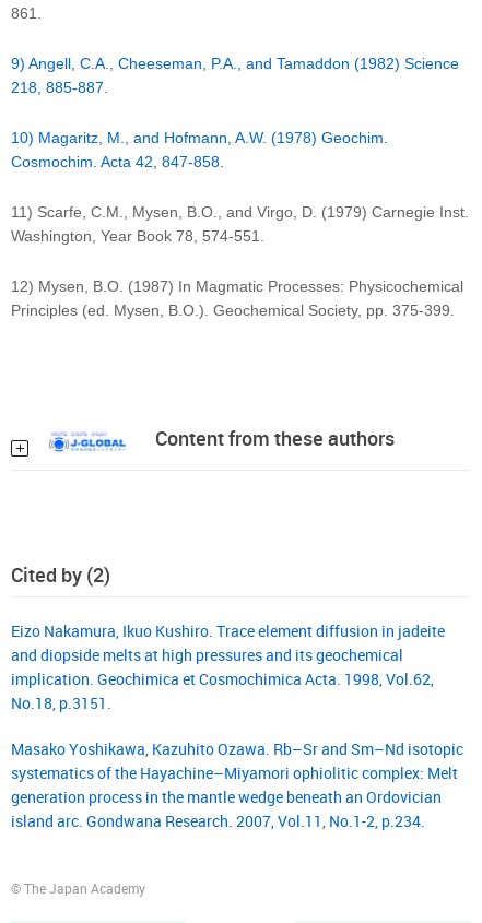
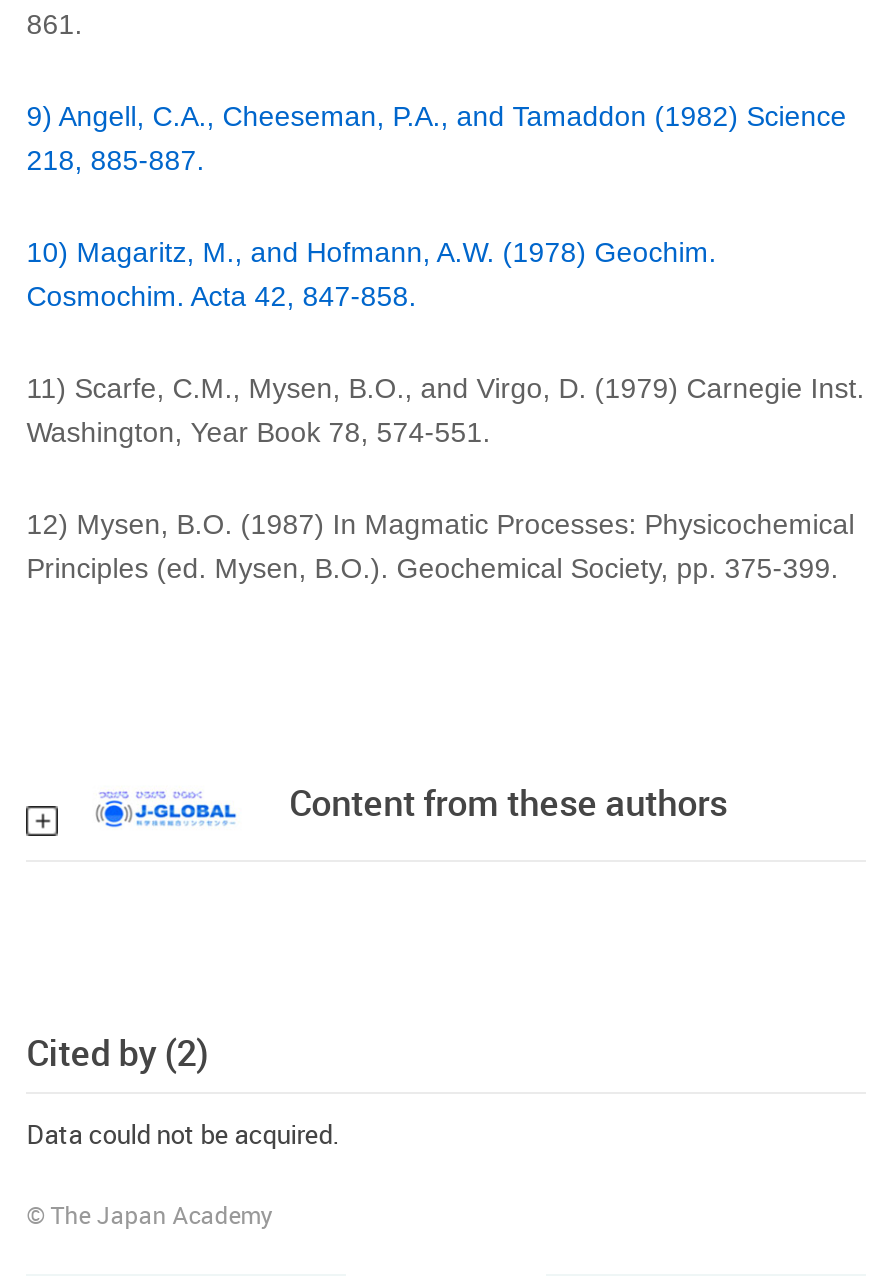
- Eizo Nakamura, Ikuo Kushiro. Trace element diffusion in jadeite
- and diopside melts at high pressures and its geochemical
- implication. Geochimica et Cosmochimica Acta. 1998, Vol.62,
- No.18, p.3151.
- Masako Yoshikawa, Kazuhito Ozawa. Rb–Sr and Sm–Nd isotopic
- systematics of the Hayachine–Miyamori ophiolitic complex: Melt
- generation process in the mantle wedge beneath an Ordovician
- island arc. Gondwana Research. 2007, Vol.11, No.1-2, p.234.
+ Data could not be acquired.
